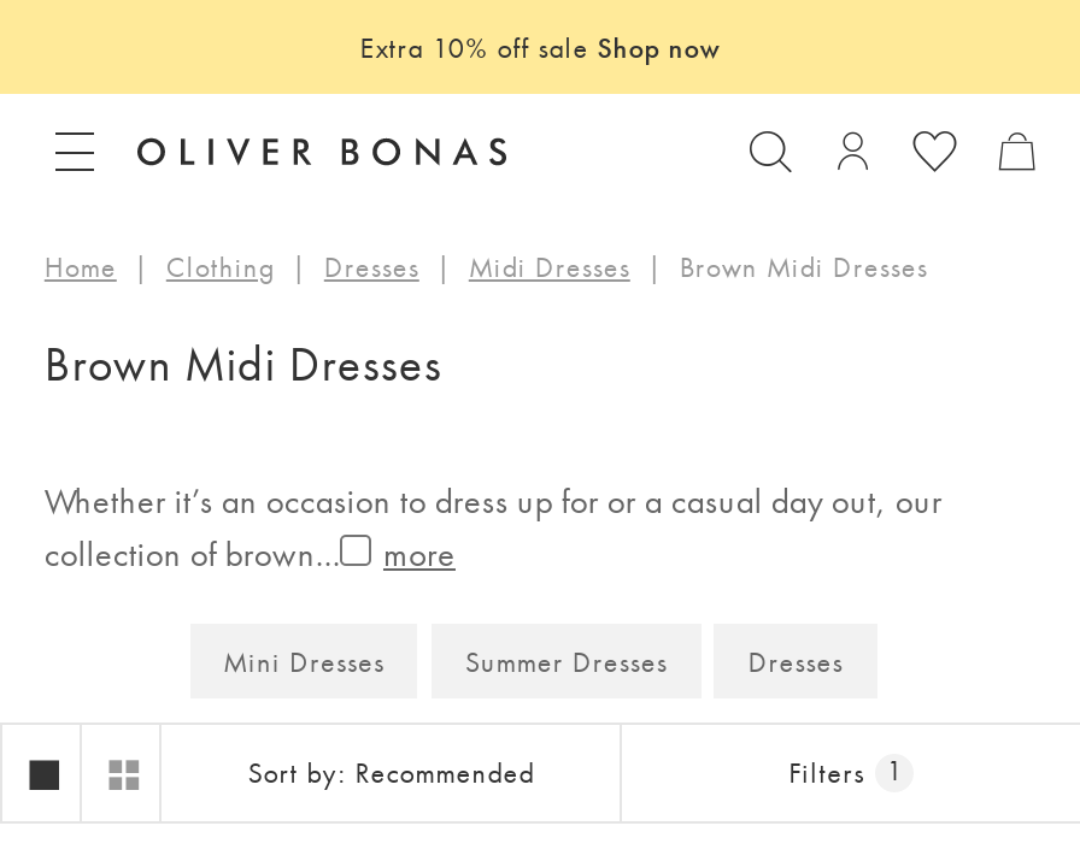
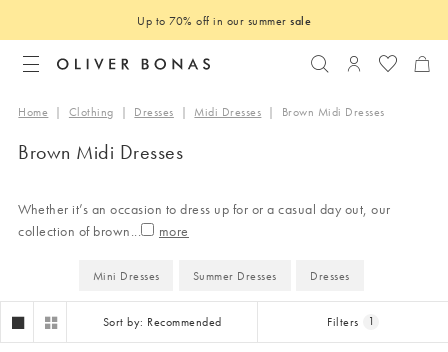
- Extra 10% off sale Shop now
+ Up to 70% off in our summer sale
